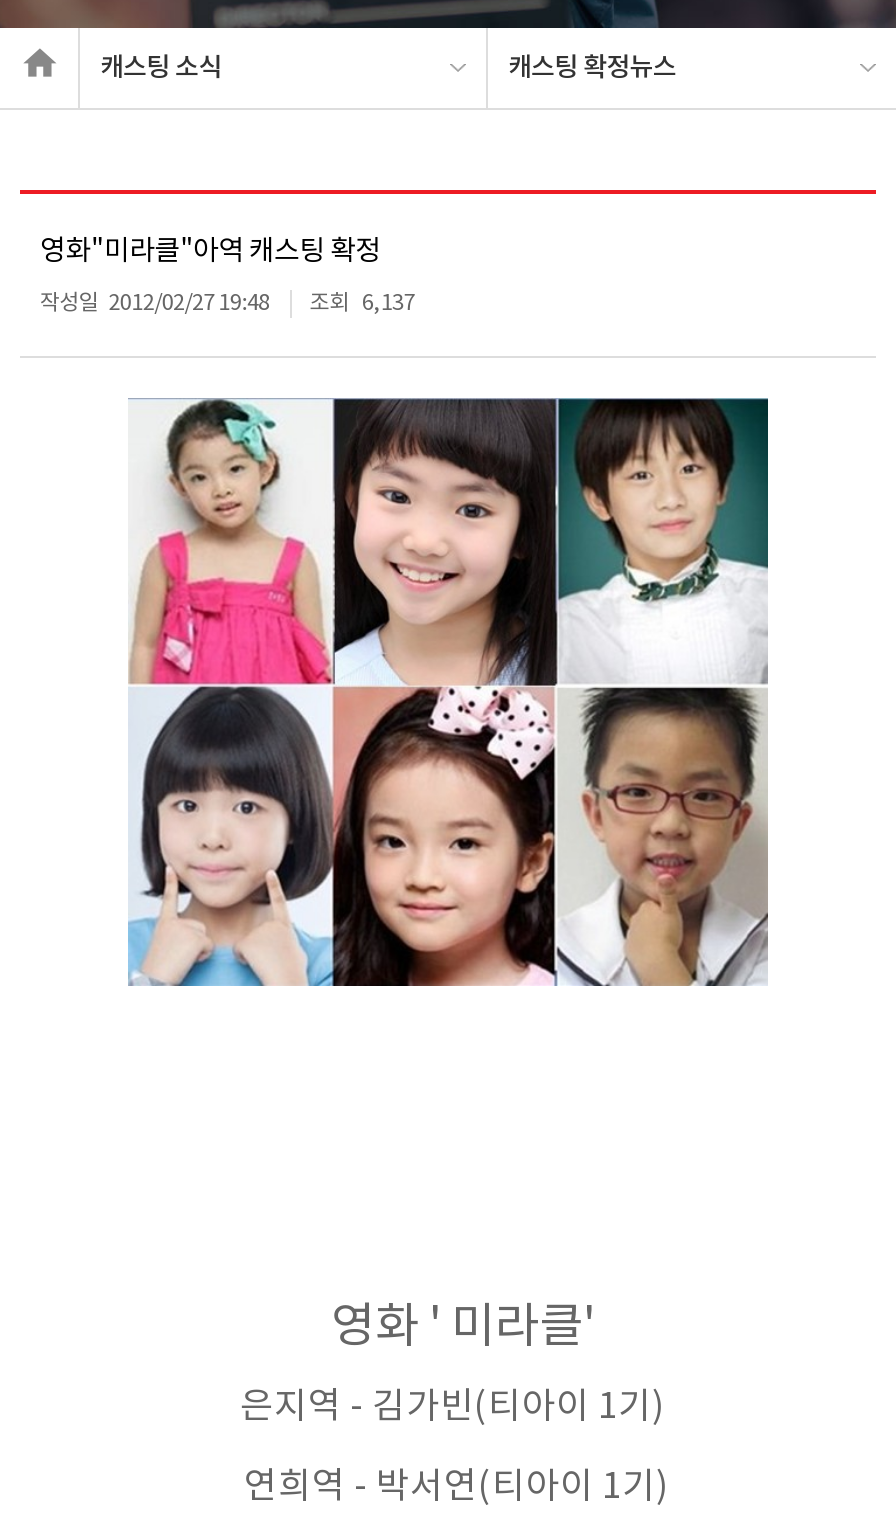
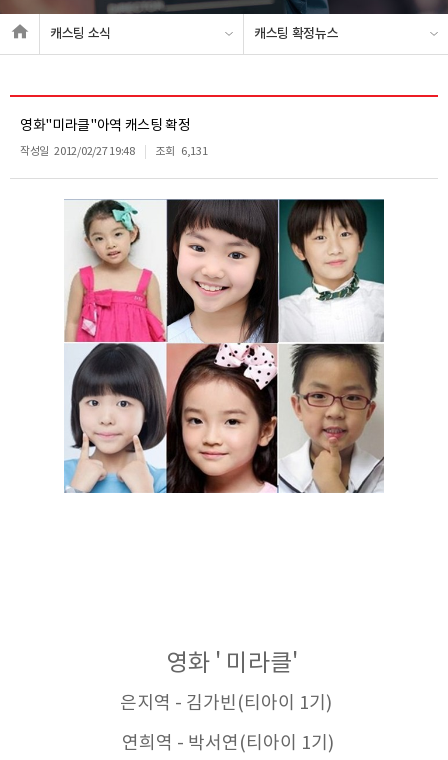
- 작성일 2012/02/27 19:48 조회 6,137
+ 작성일 2012/02/27 19:48 조회 6,131
